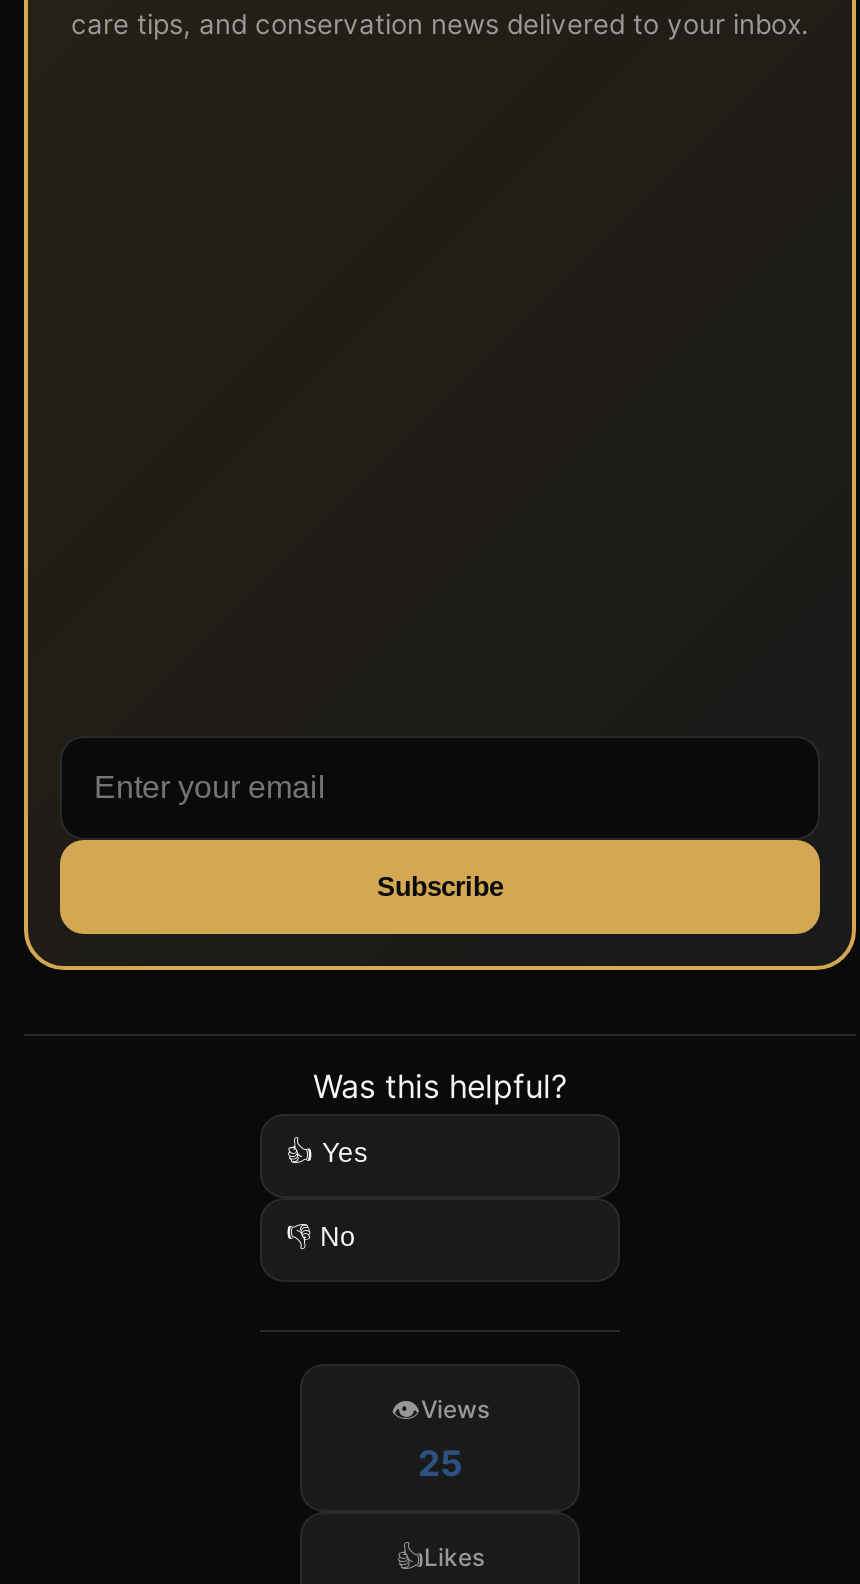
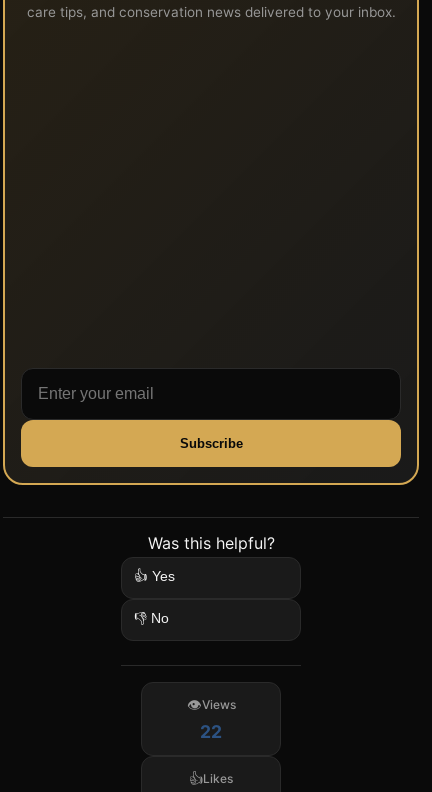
- 25
+ 22
